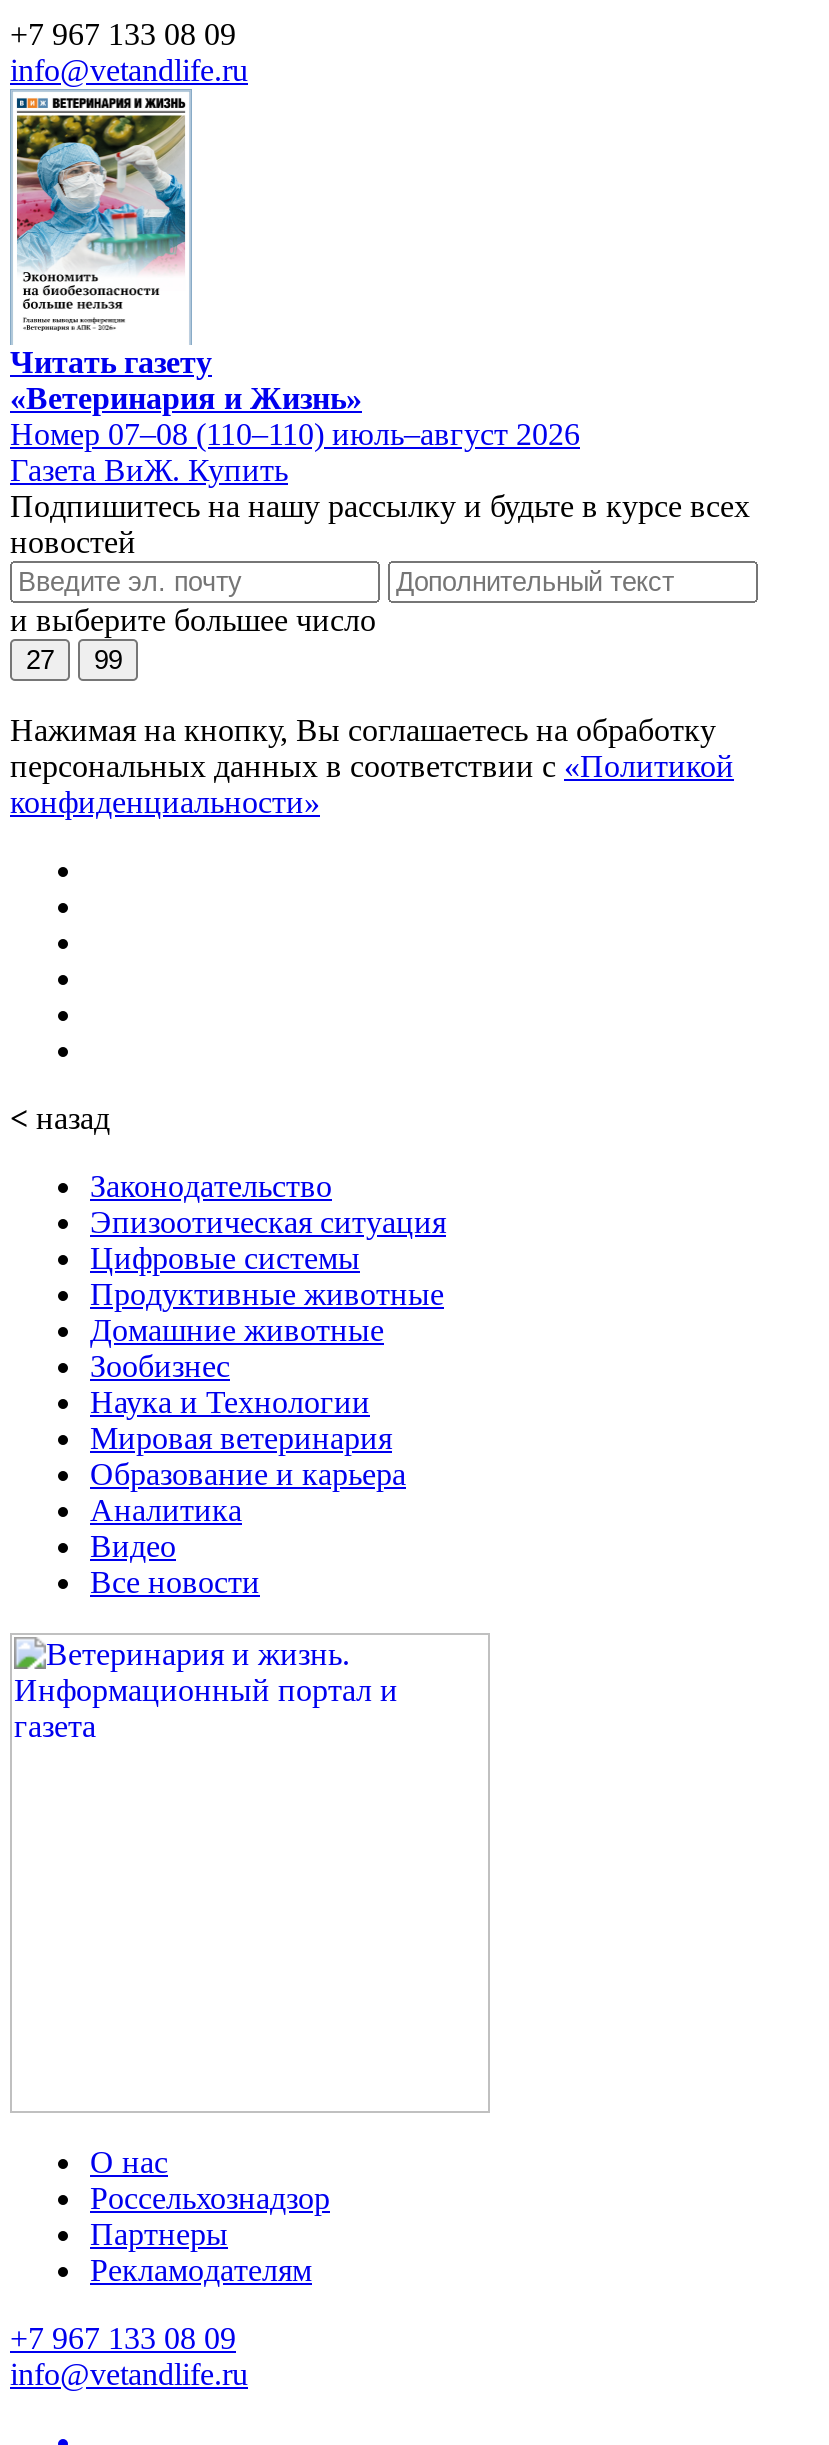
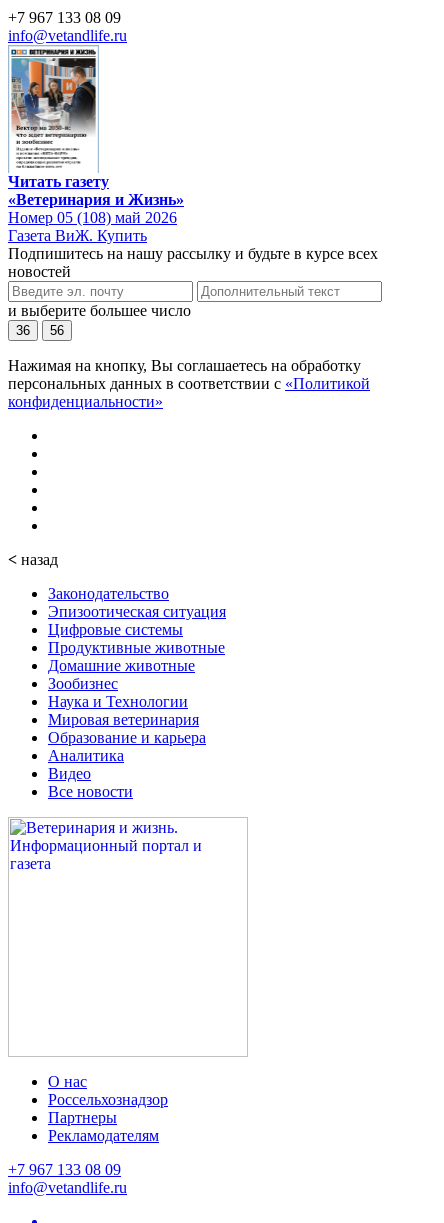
- [image]
+ [image]

- Номер 07–08 (110–110) июль–август 2026
+ Номер 05 (108) май 2026

- 27
+ 36

- 99
+ 56
